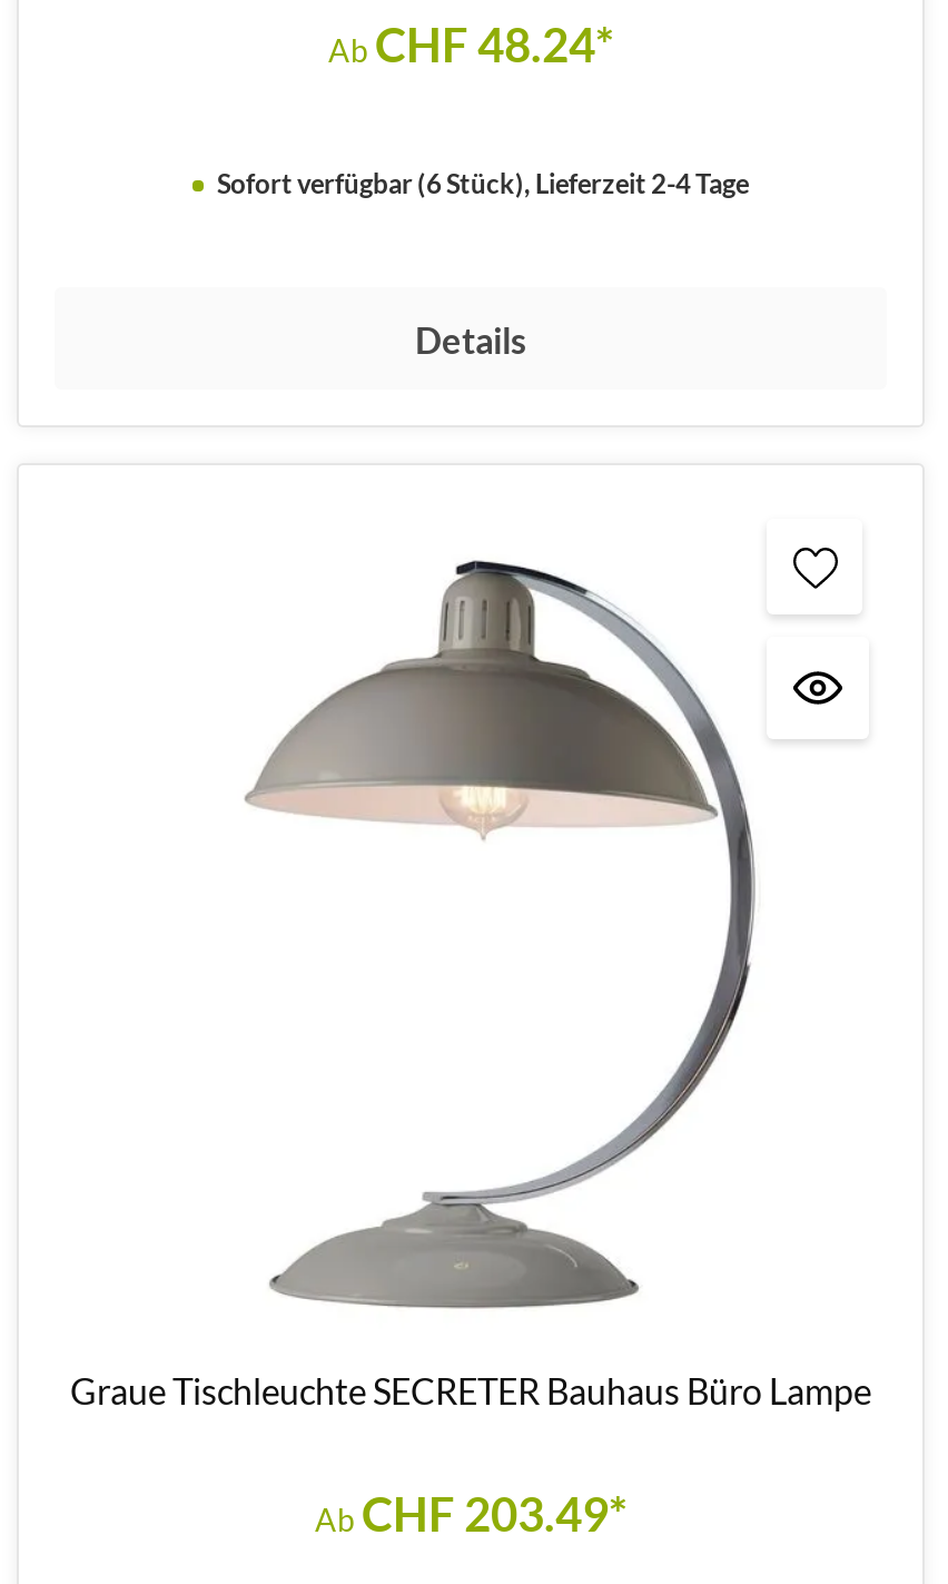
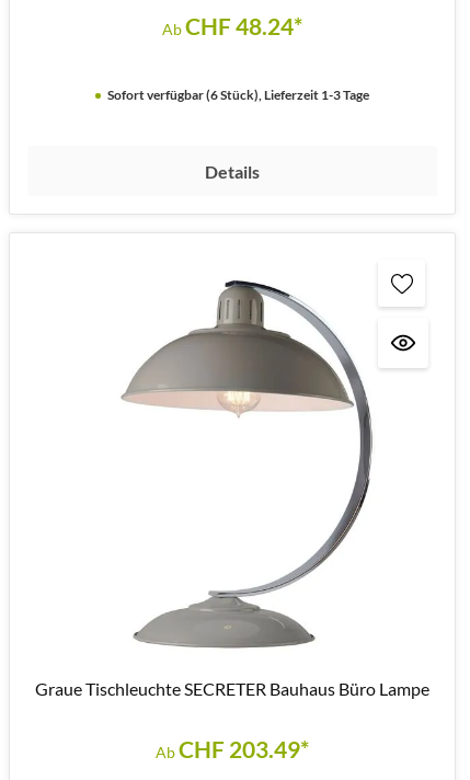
- Sofort verfügbar (6 Stück), Lieferzeit 2-4 Tage
+ Sofort verfügbar (6 Stück), Lieferzeit 1-3 Tage
